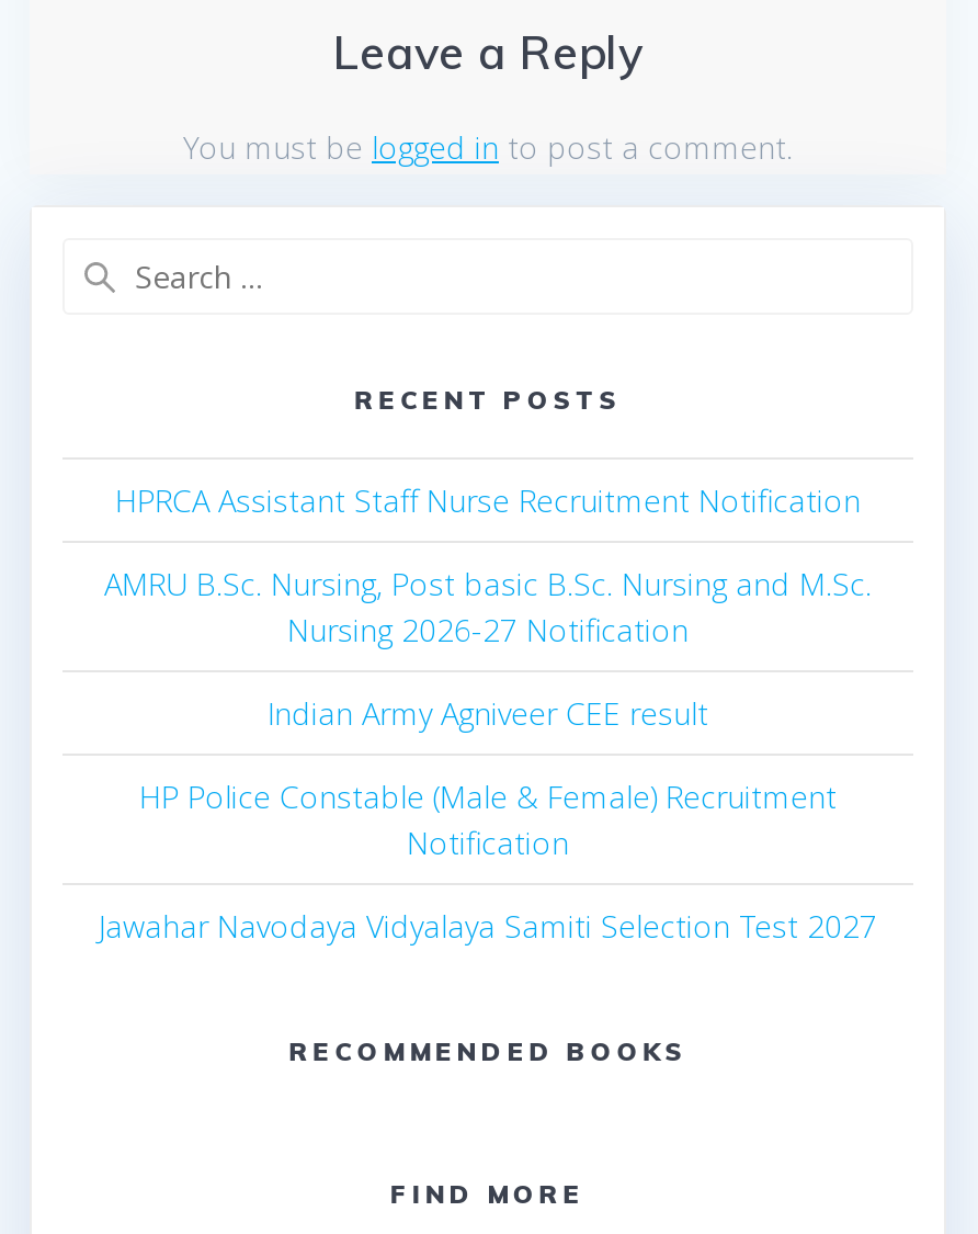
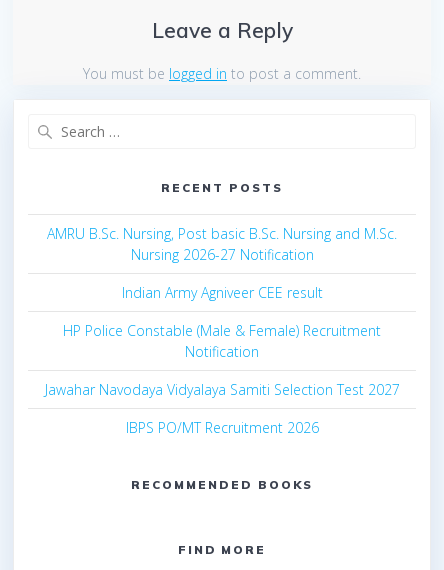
- HPRCA Assistant Staff Nurse Recruitment Notification

moved up: AMRU B.Sc. Nursing, Post basic B.Sc. Nursing and M.Sc. | Nursing 2026-27 Notification | Indian Army Agniveer CEE result | HP Police Constable (Male & Female) Recruitment | Notification | Jawahar Navodaya Vidyalaya Samiti Selection Test 2027

+ IBPS PO/MT Recruitment 2026
